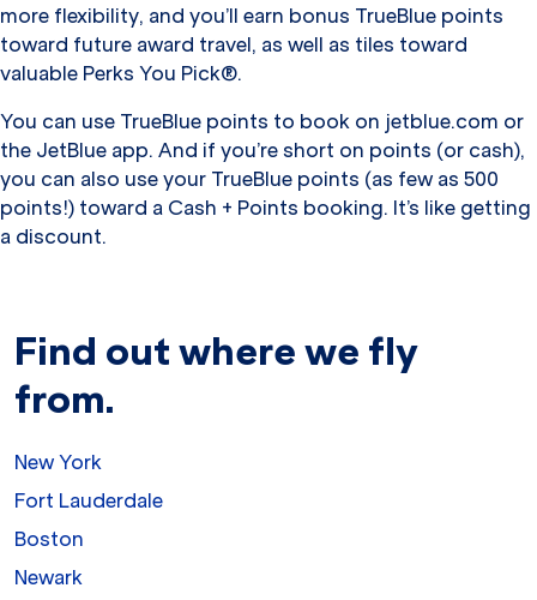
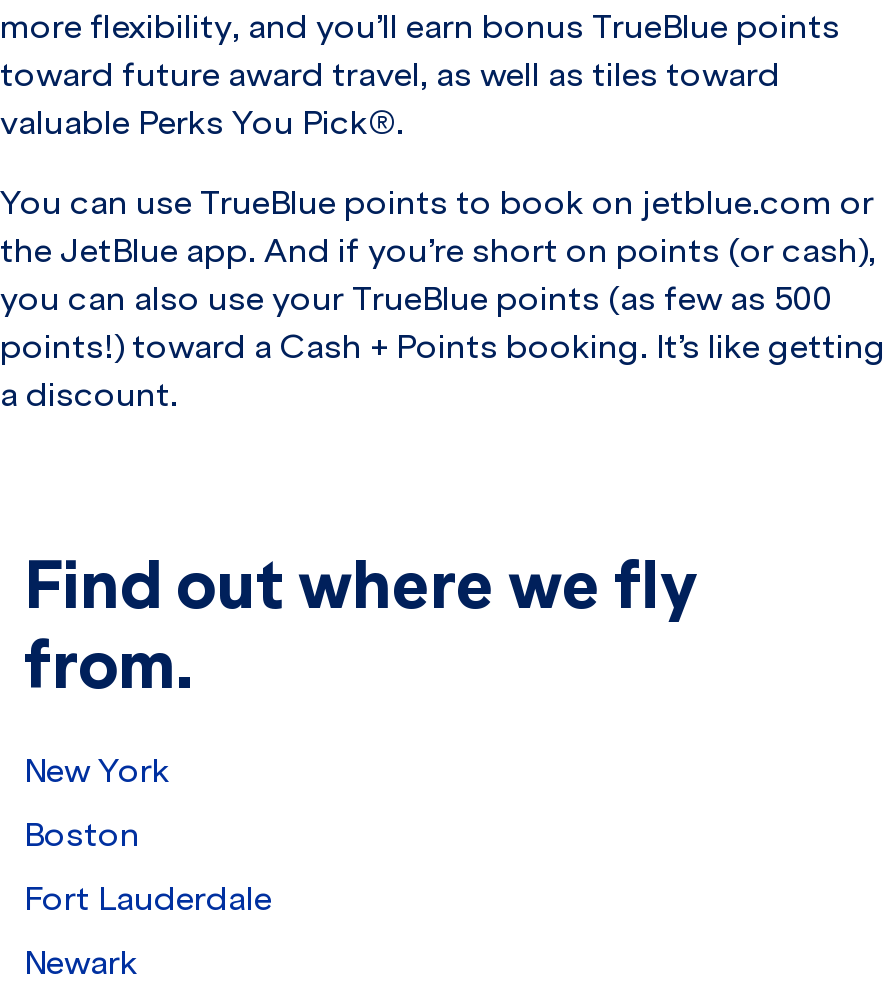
moved down: Fort Lauderdale

moved up: Boston
